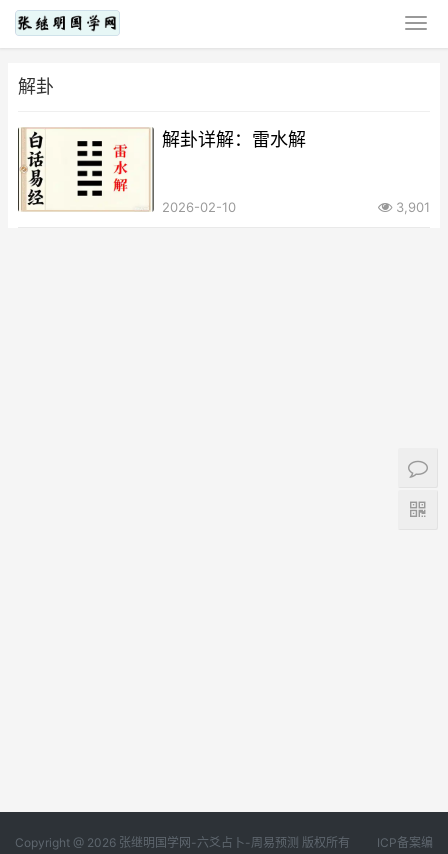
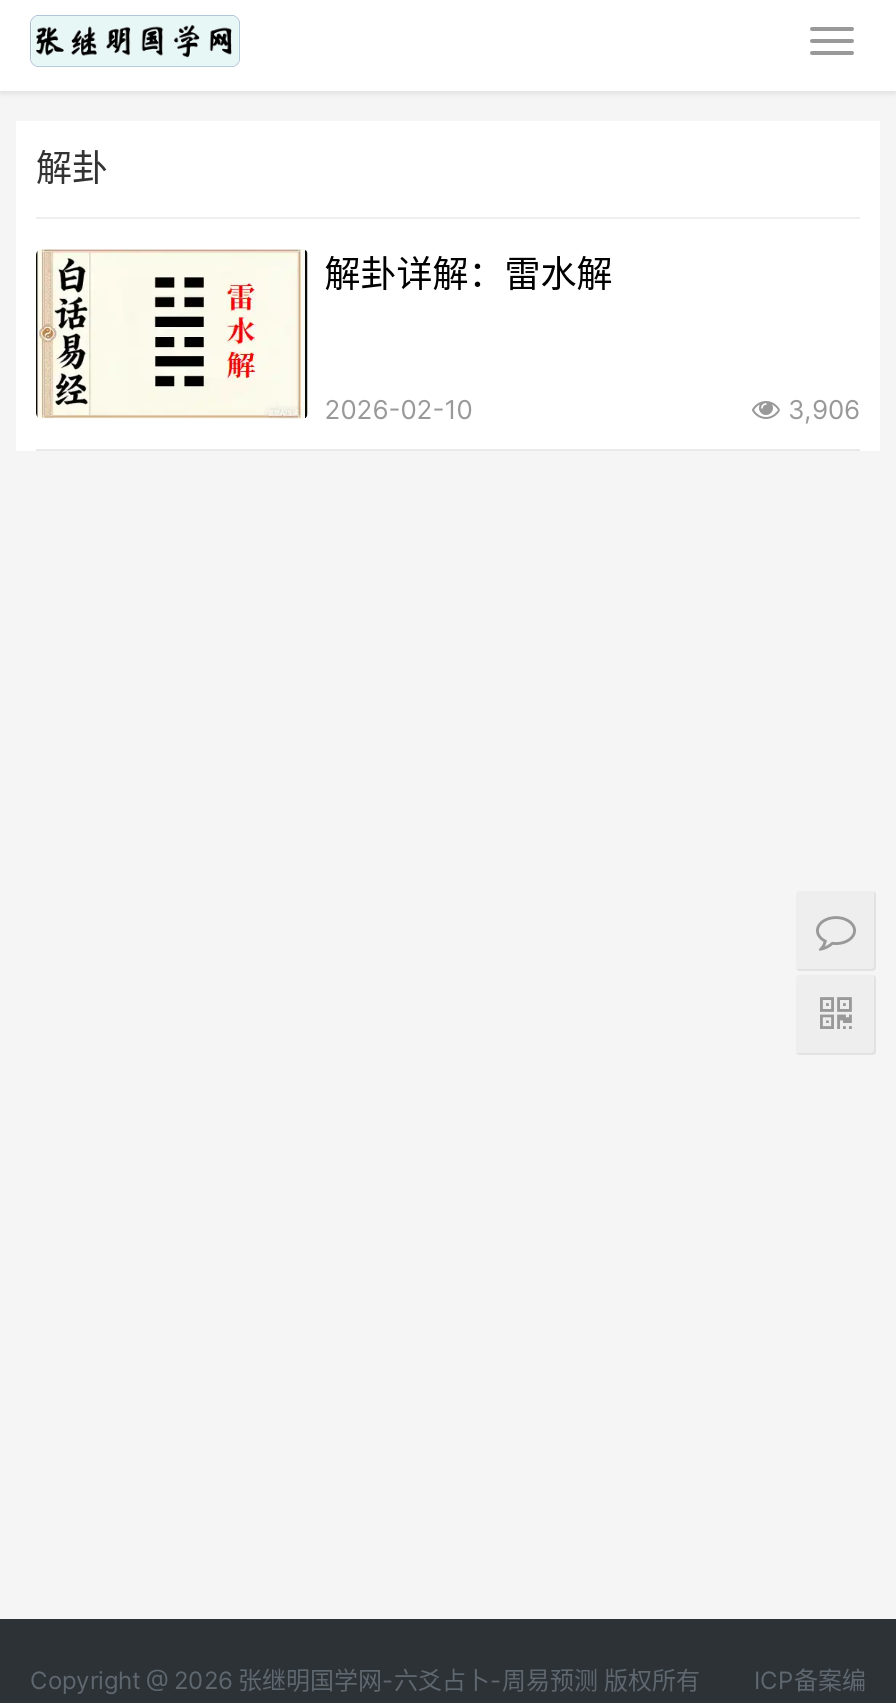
- 3,901
+ 3,906
